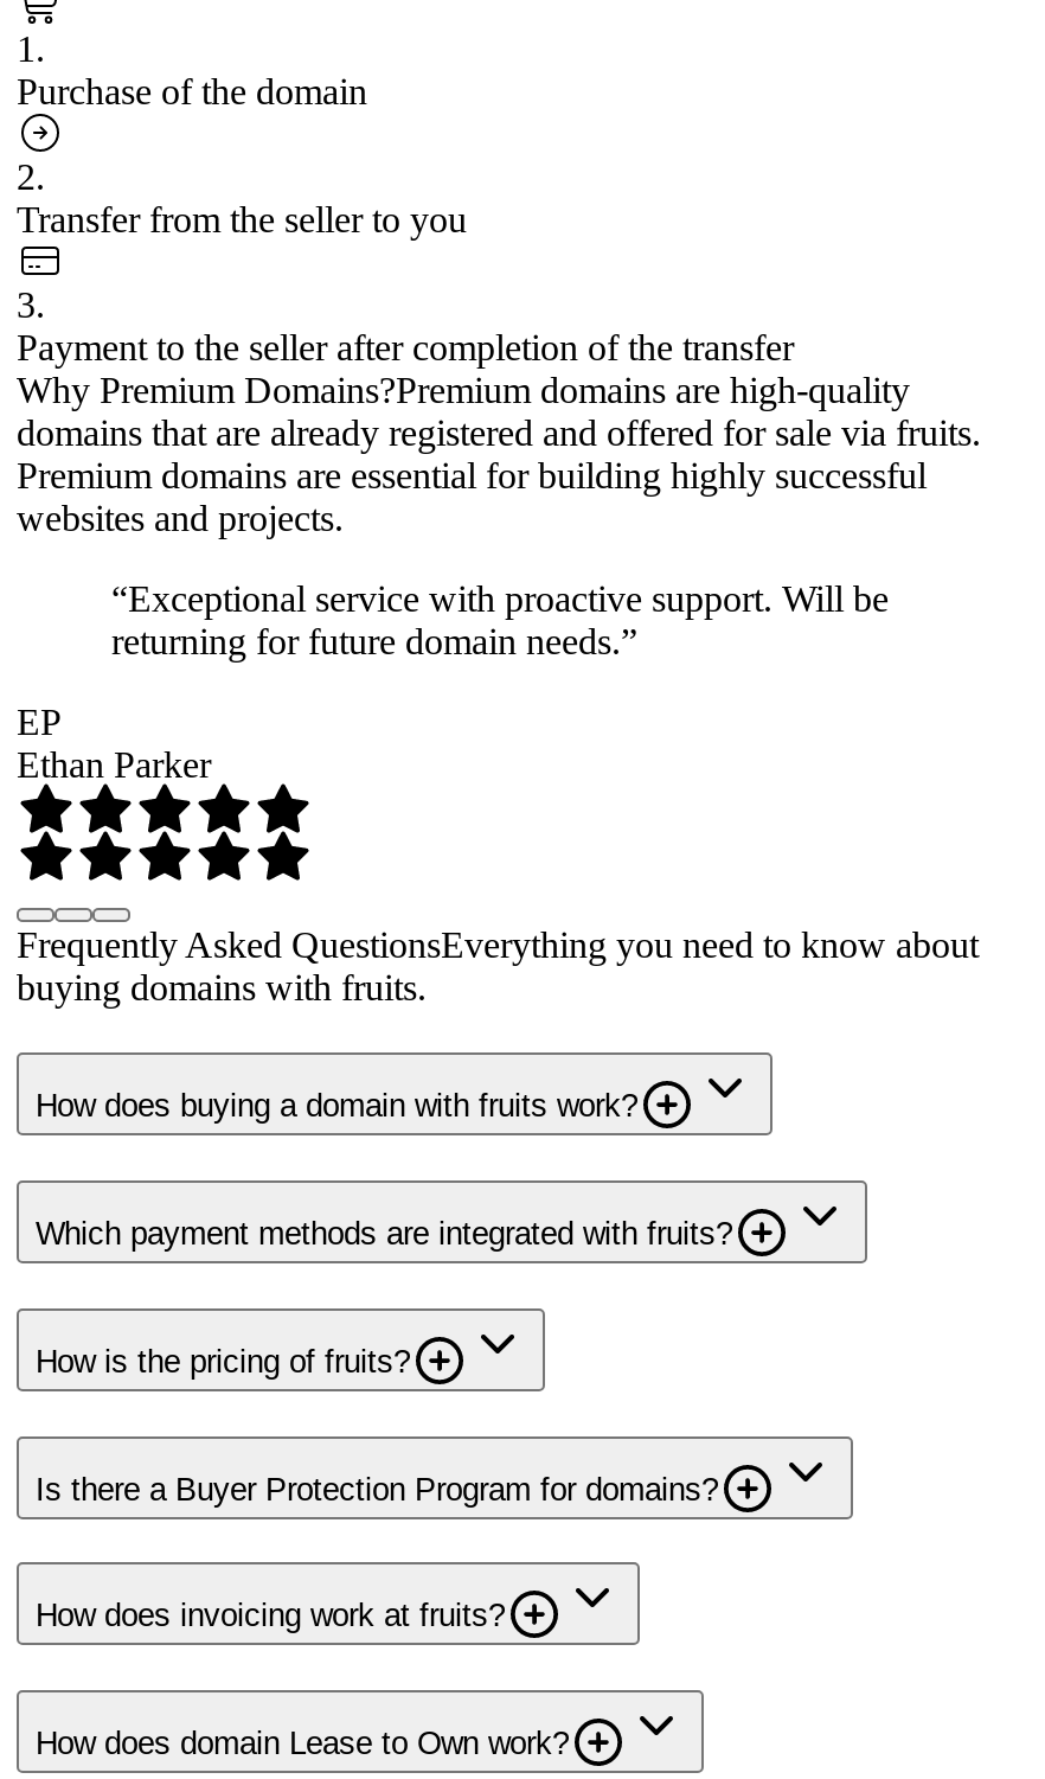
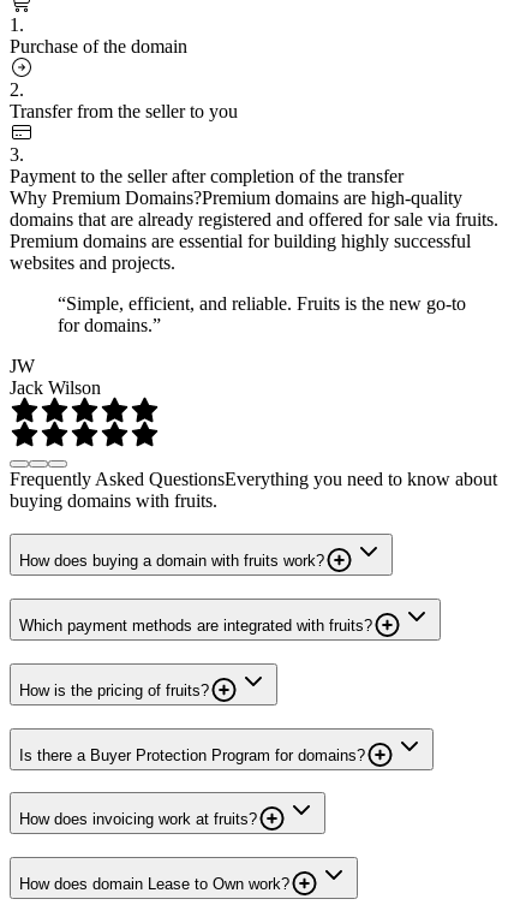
- “Exceptional service with proactive support. Will be
- returning for future domain needs.”
+ “Simple, efficient, and reliable. Fruits is the new go-to
+ for domains.”

- EP
- Ethan Parker
+ JW
+ Jack Wilson
